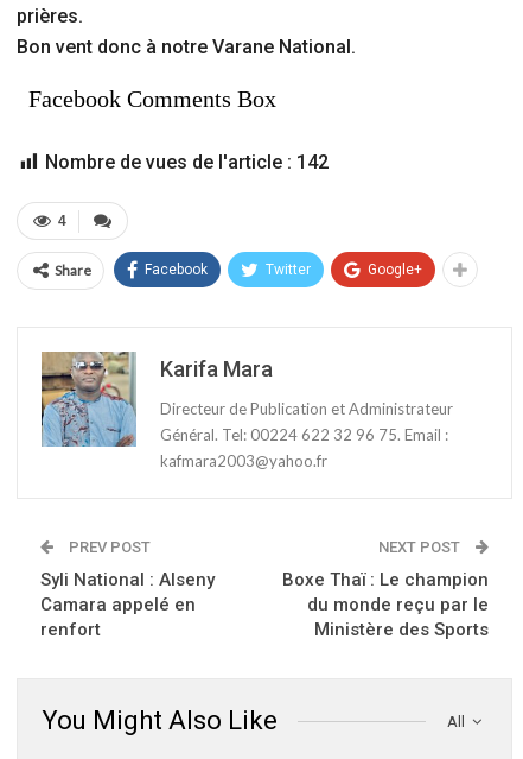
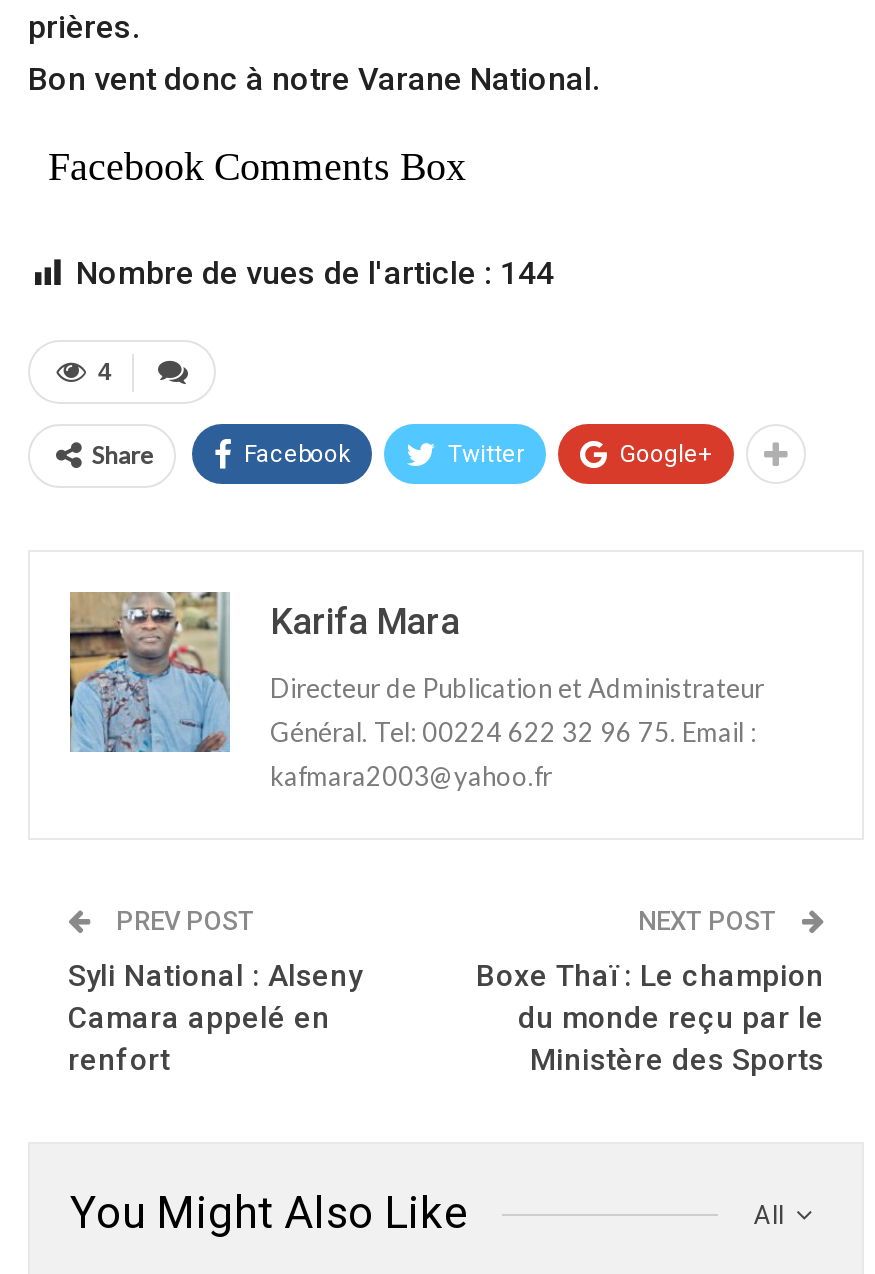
- Nombre de vues de l'article : 142
+ Nombre de vues de l'article : 144
